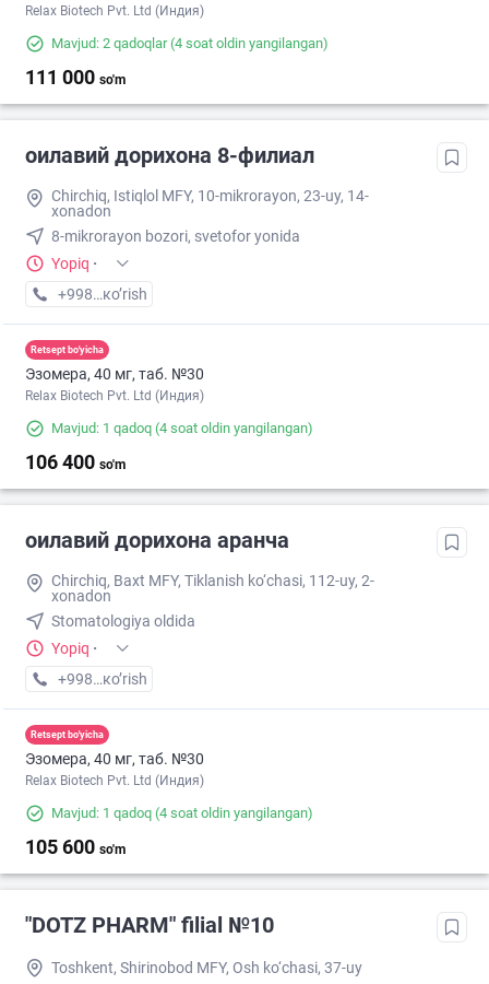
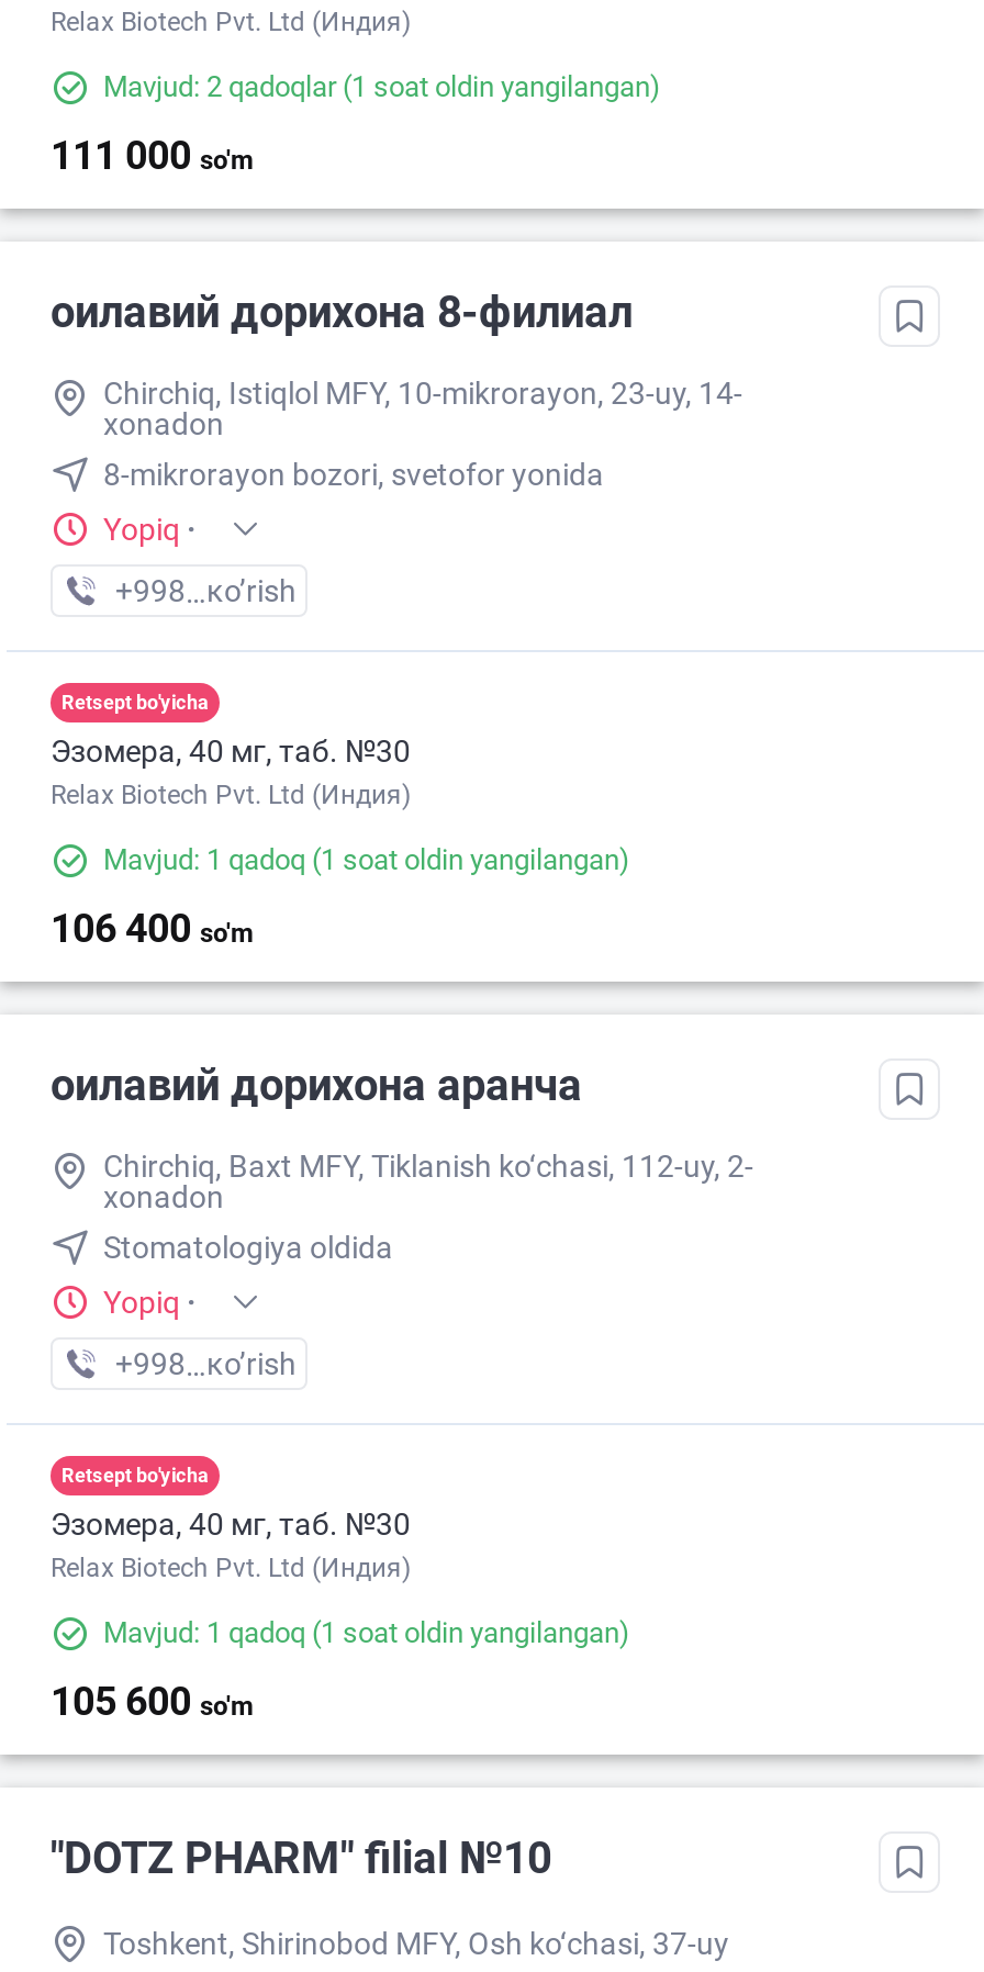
- Mavjud: 2 qadoqlar (4 soat oldin yangilangan)
+ Mavjud: 2 qadoqlar (1 soat oldin yangilangan)

- Mavjud: 1 qadoq (4 soat oldin yangilangan)
+ Mavjud: 1 qadoq (1 soat oldin yangilangan)

- Mavjud: 1 qadoq (4 soat oldin yangilangan)
+ Mavjud: 1 qadoq (1 soat oldin yangilangan)
